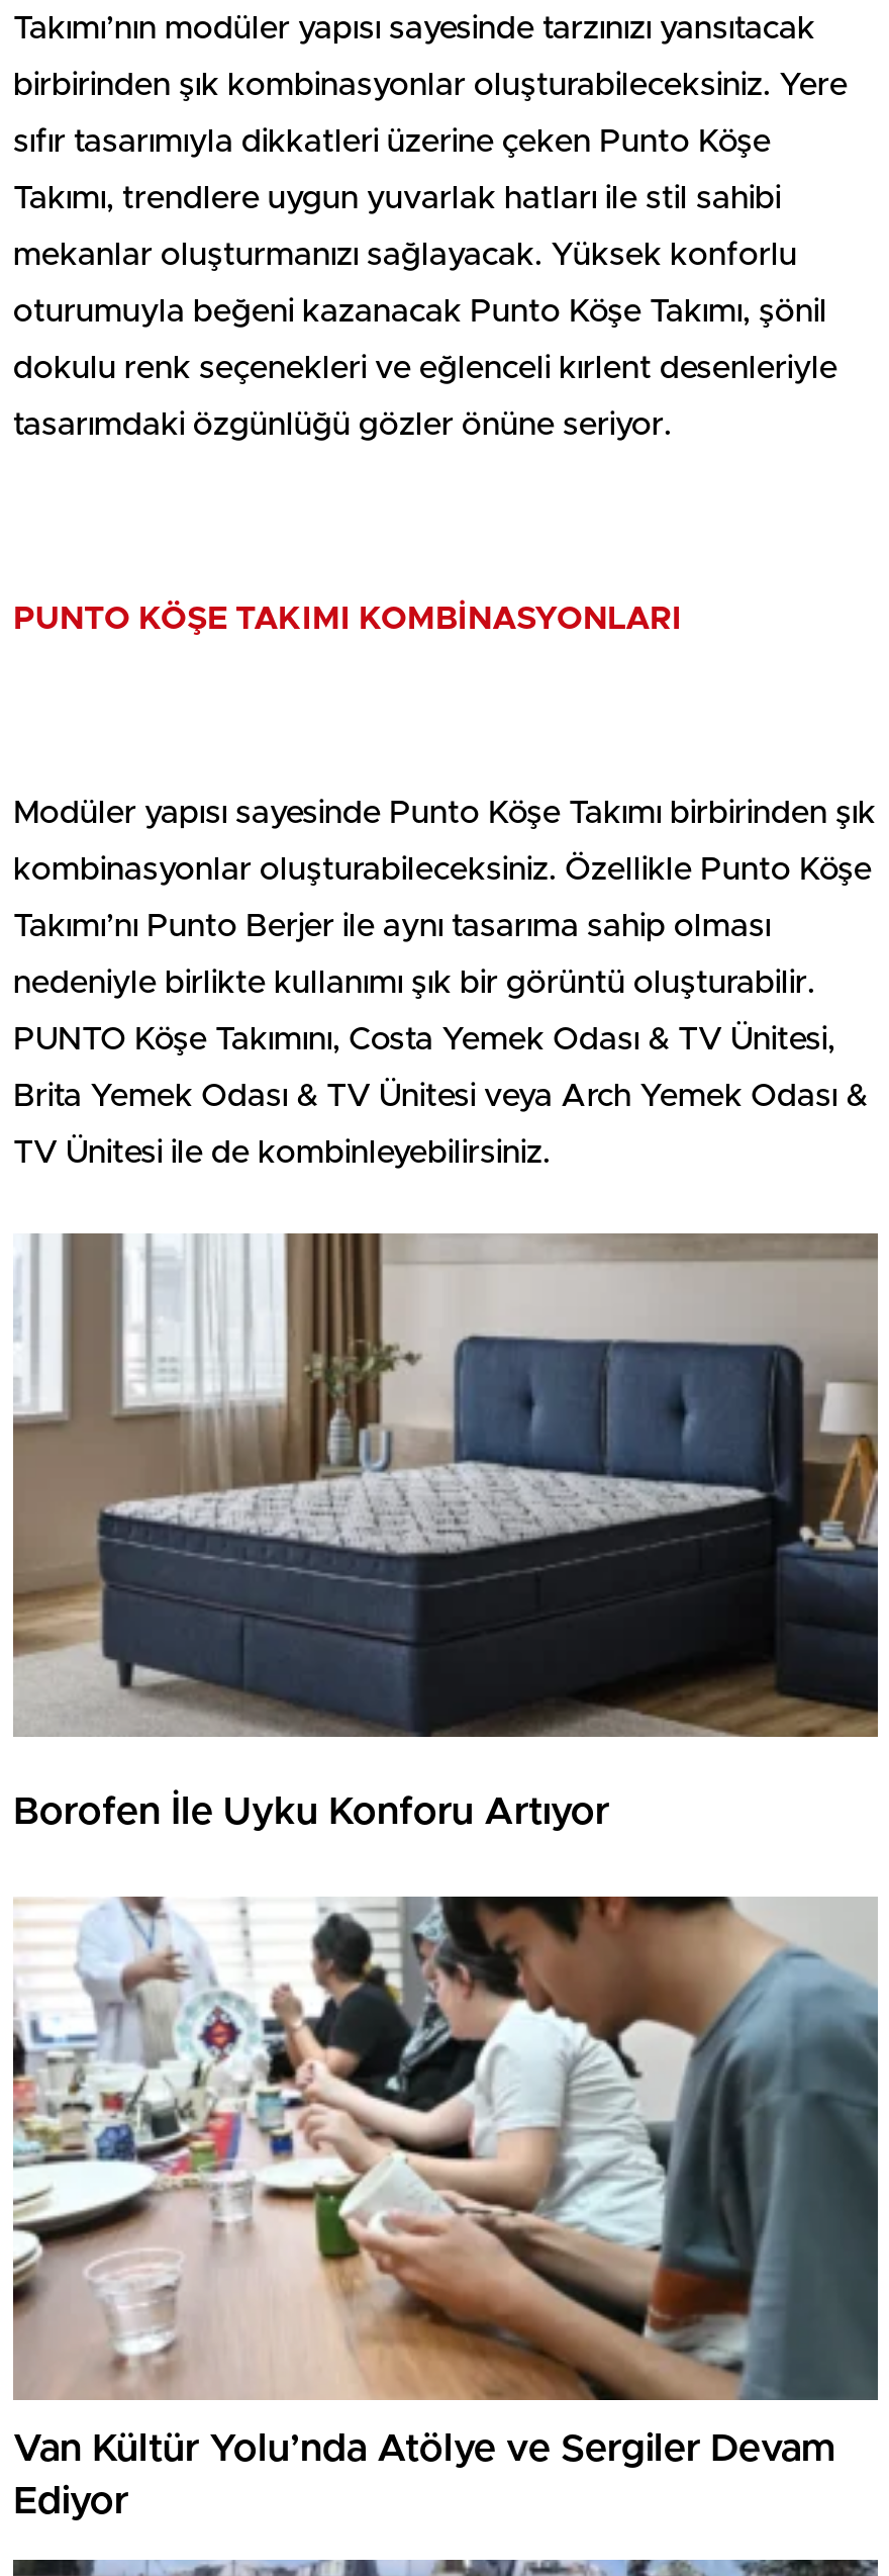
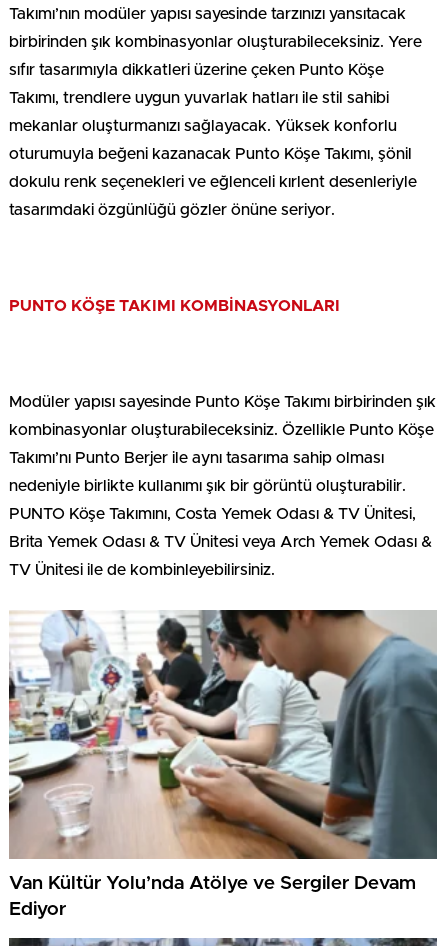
- [image]
- Borofen İle Uyku Konforu Artıyor
